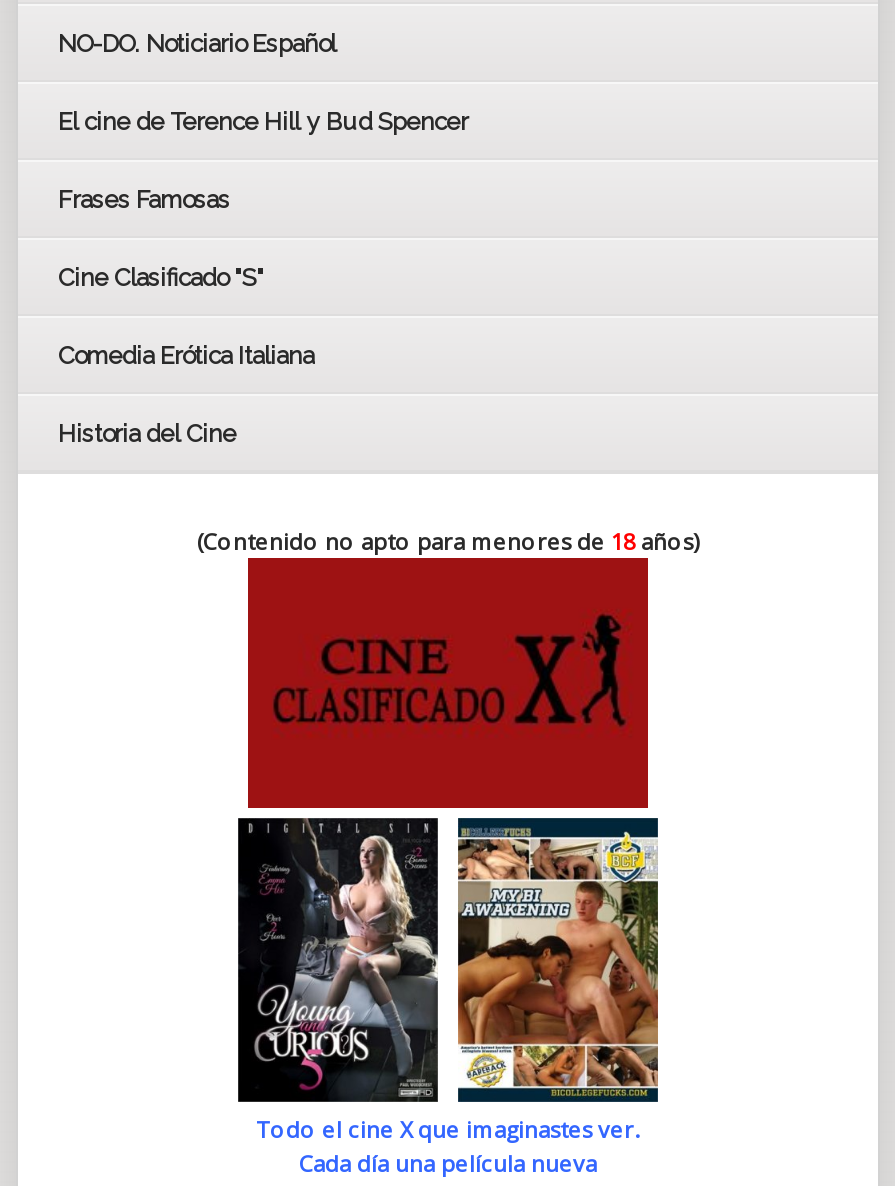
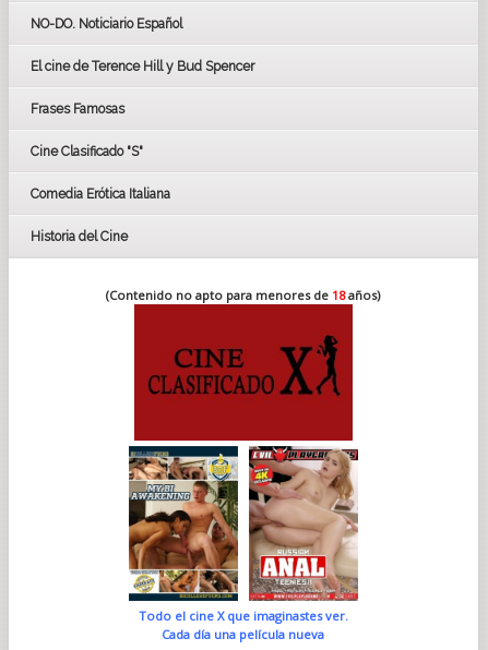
- [image]
+ [image]

- [image]
+ [image]
